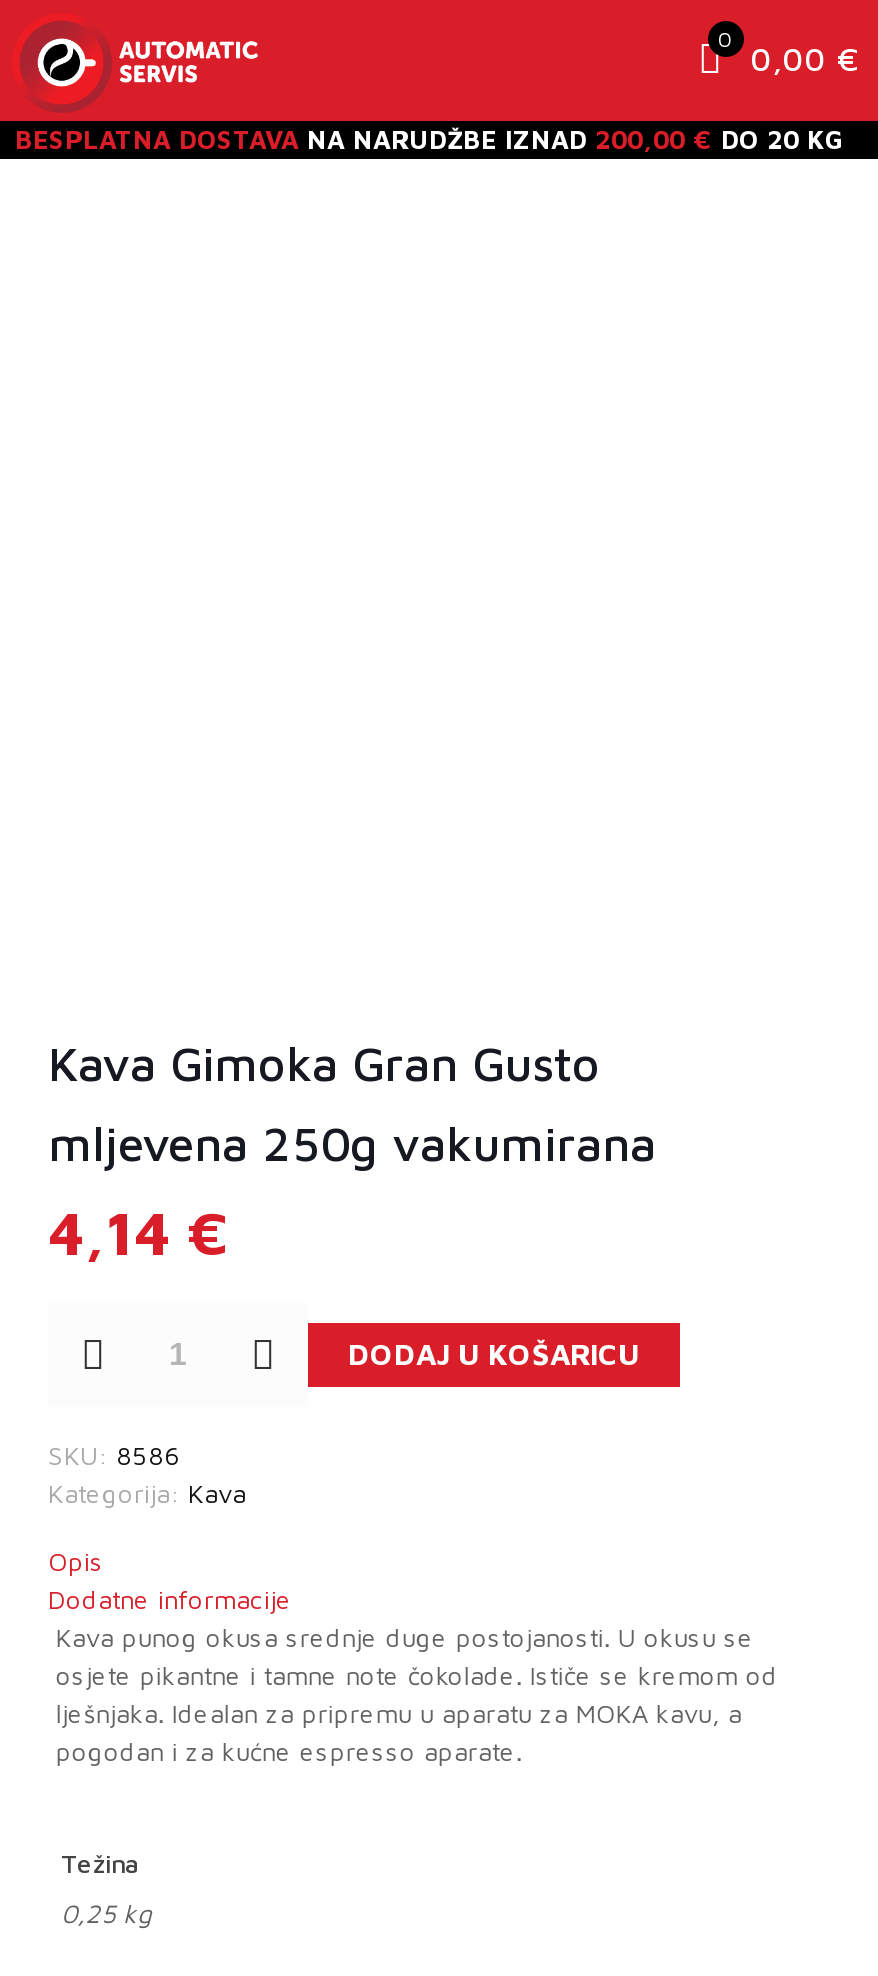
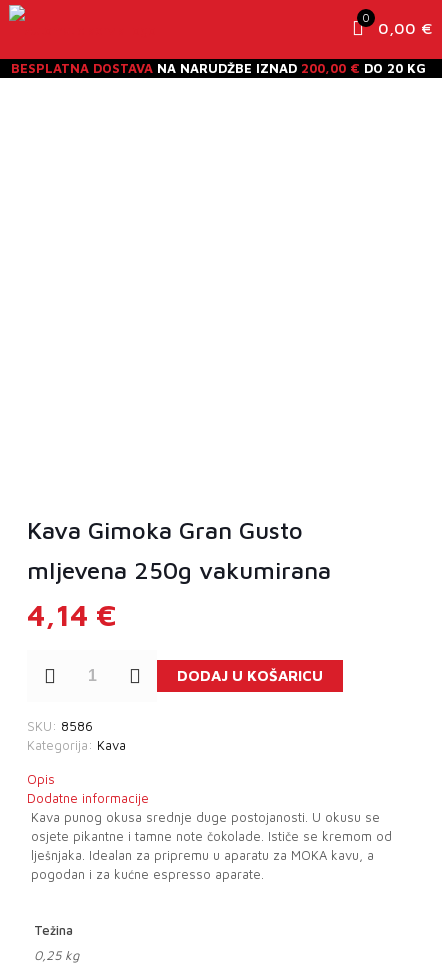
- [image]
